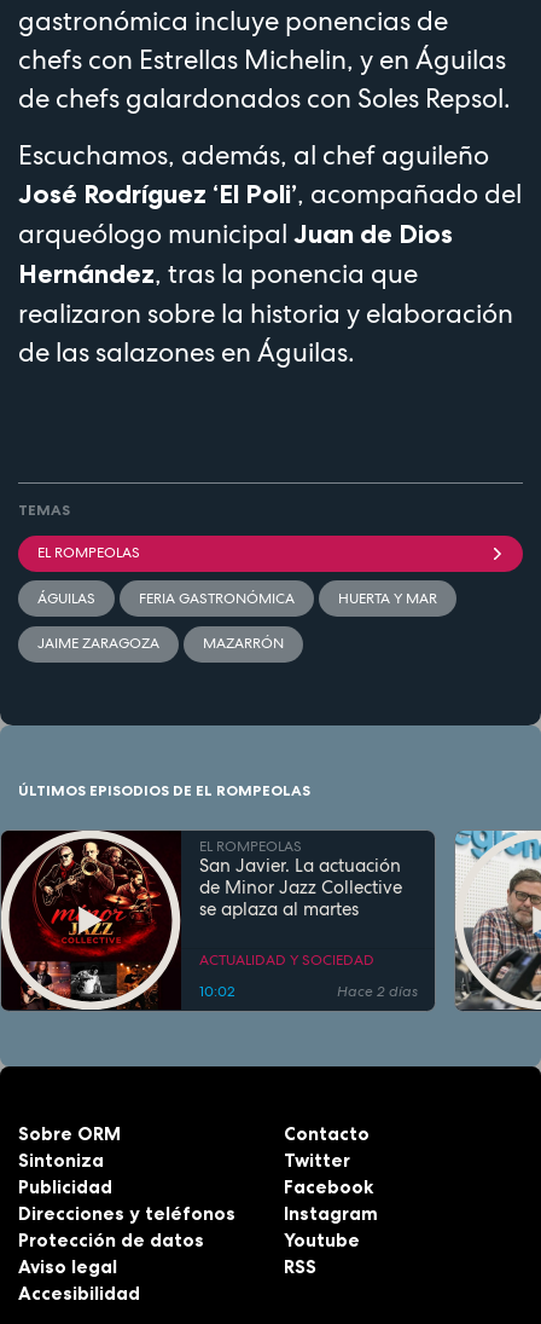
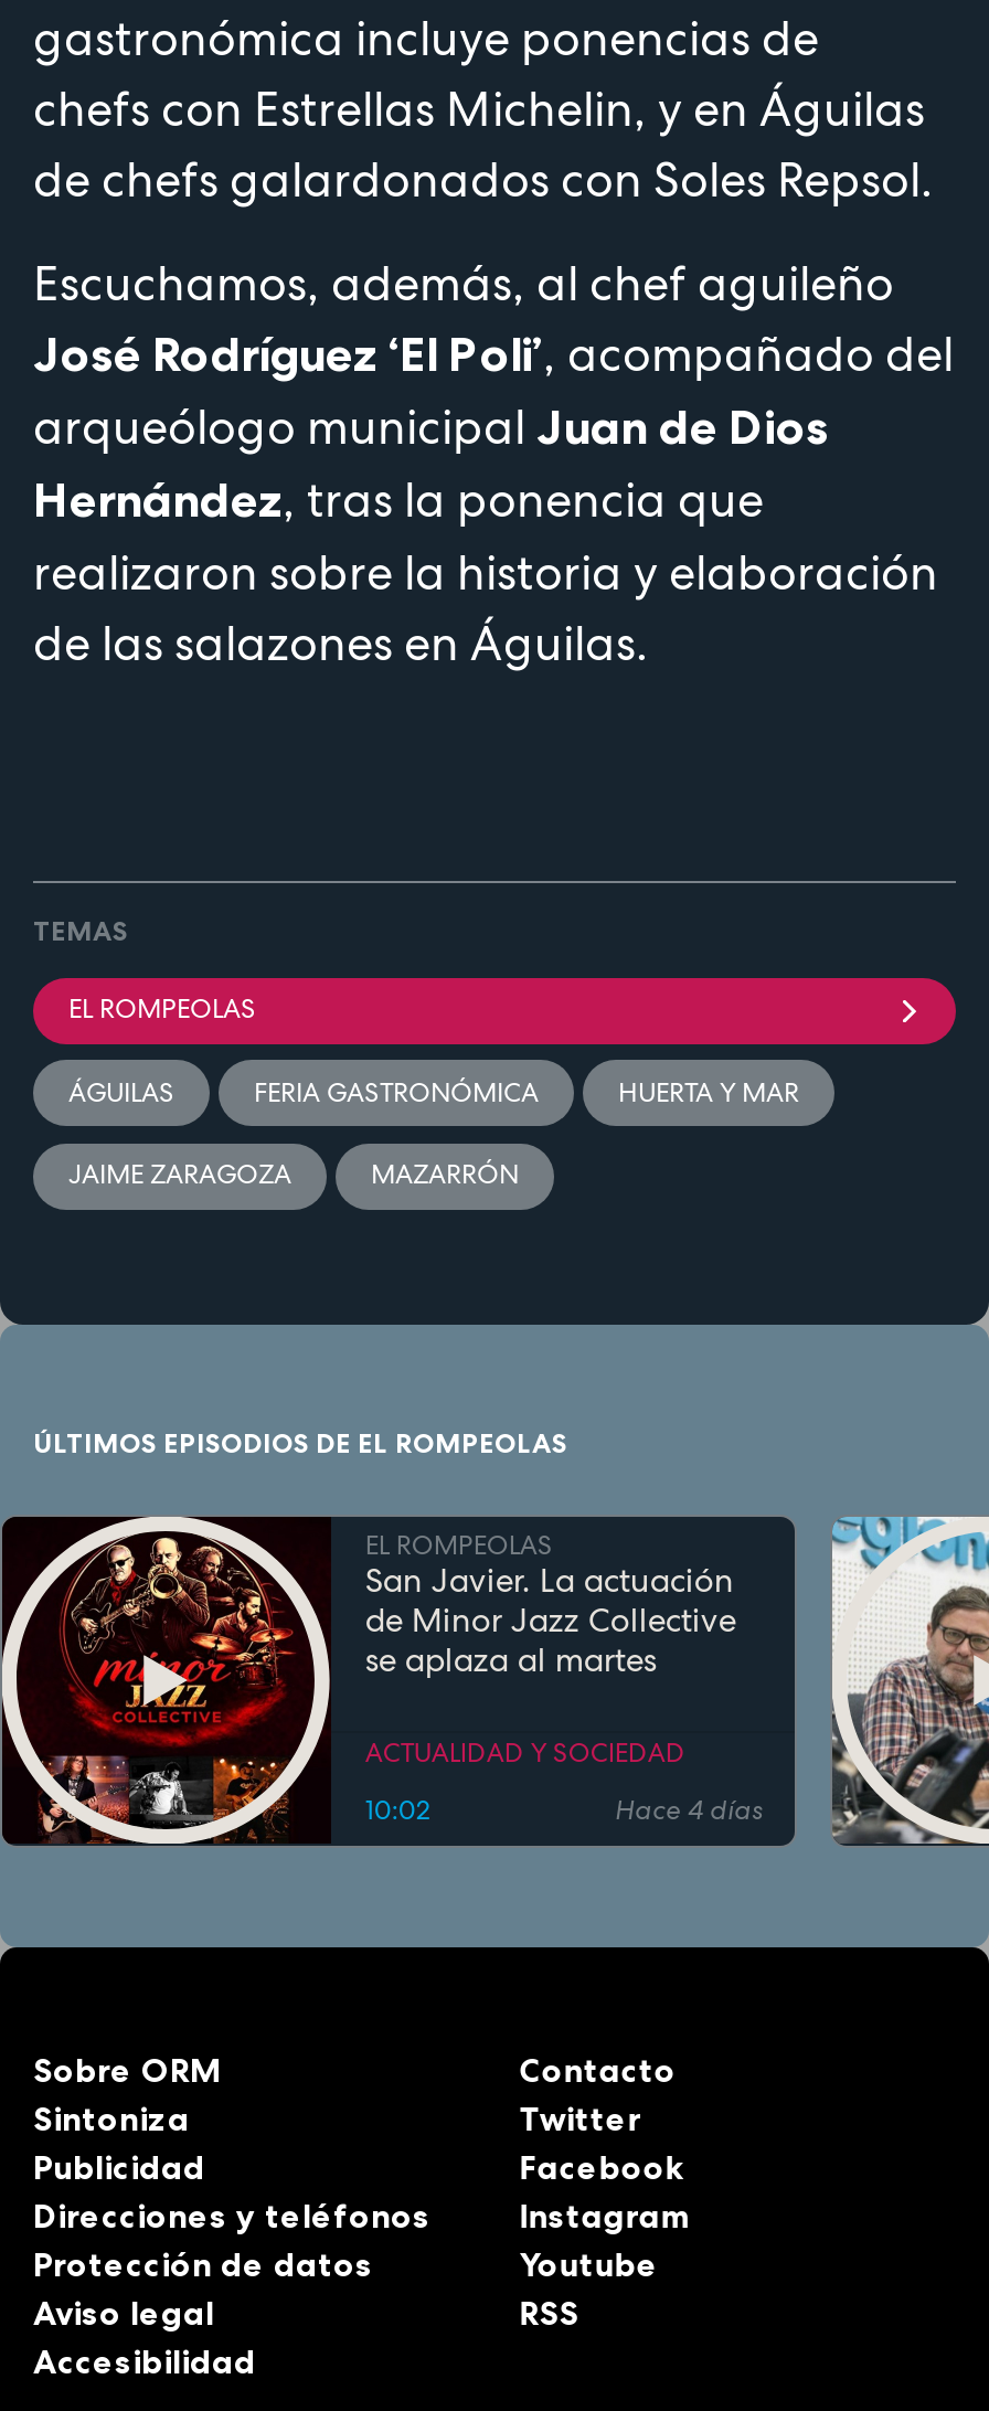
- Hace 2 días
+ Hace 4 días
